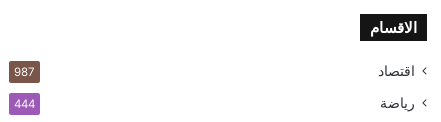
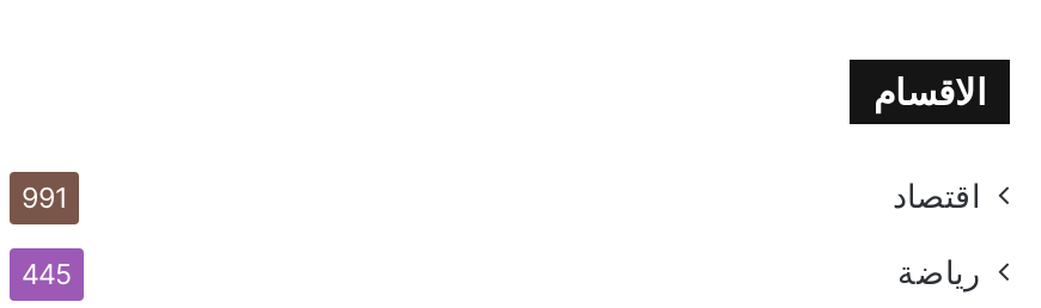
- 987
+ 991

- 444
+ 445
